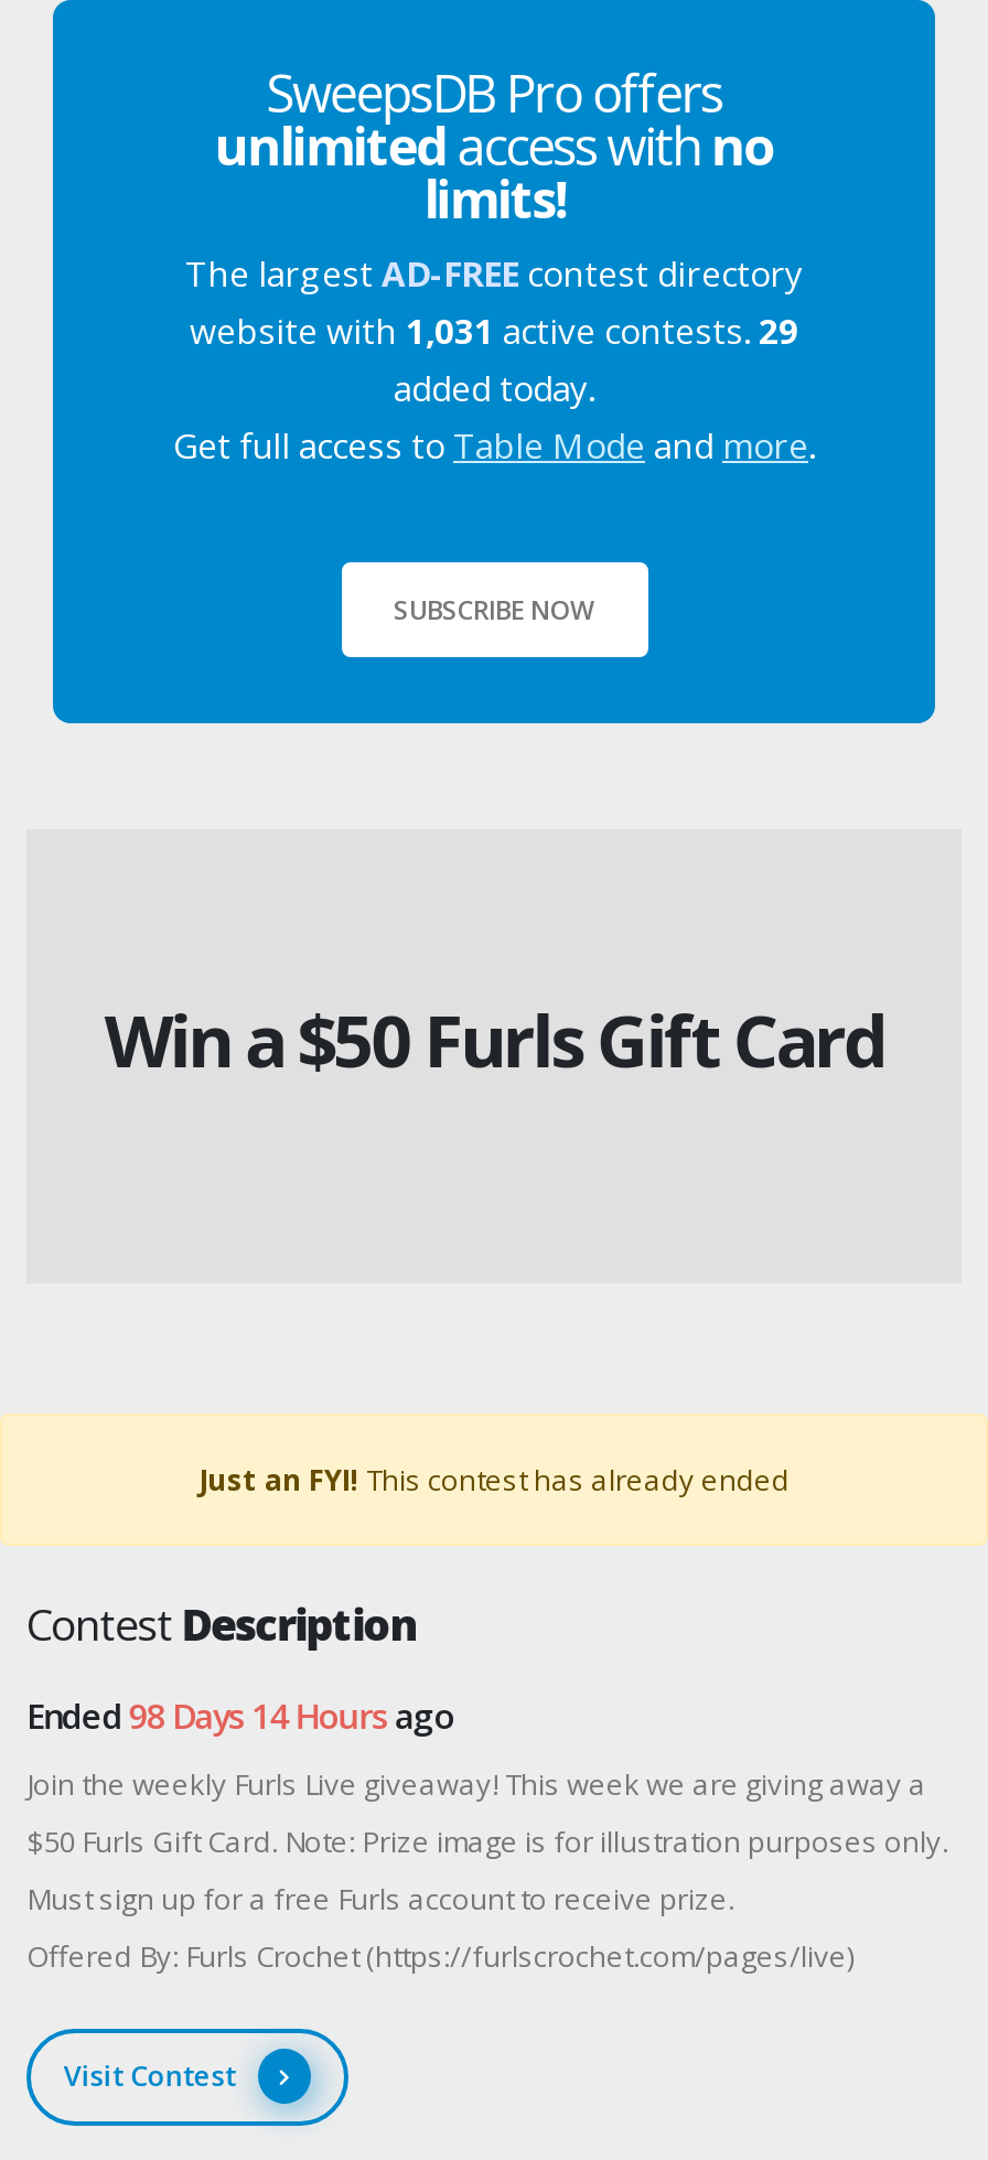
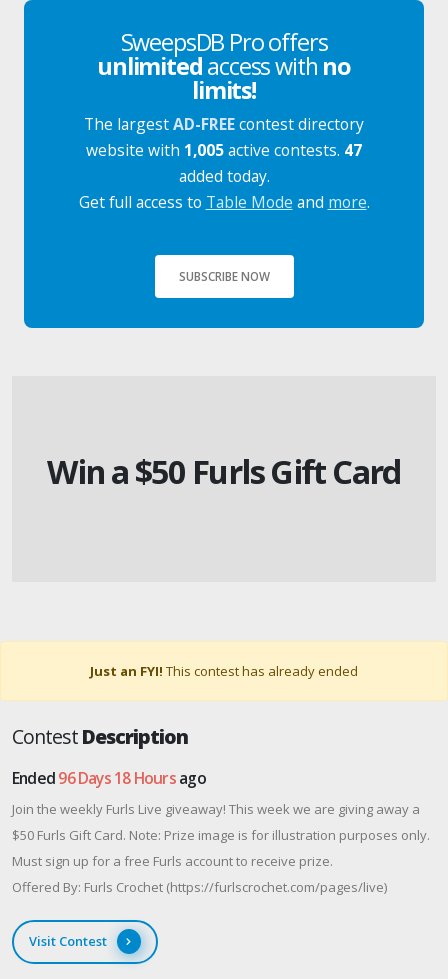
- website with 1,031 active contests. 29
+ website with 1,005 active contests. 47

- Ended 98 Days 14 Hours ago
+ Ended 96 Days 18 Hours ago
